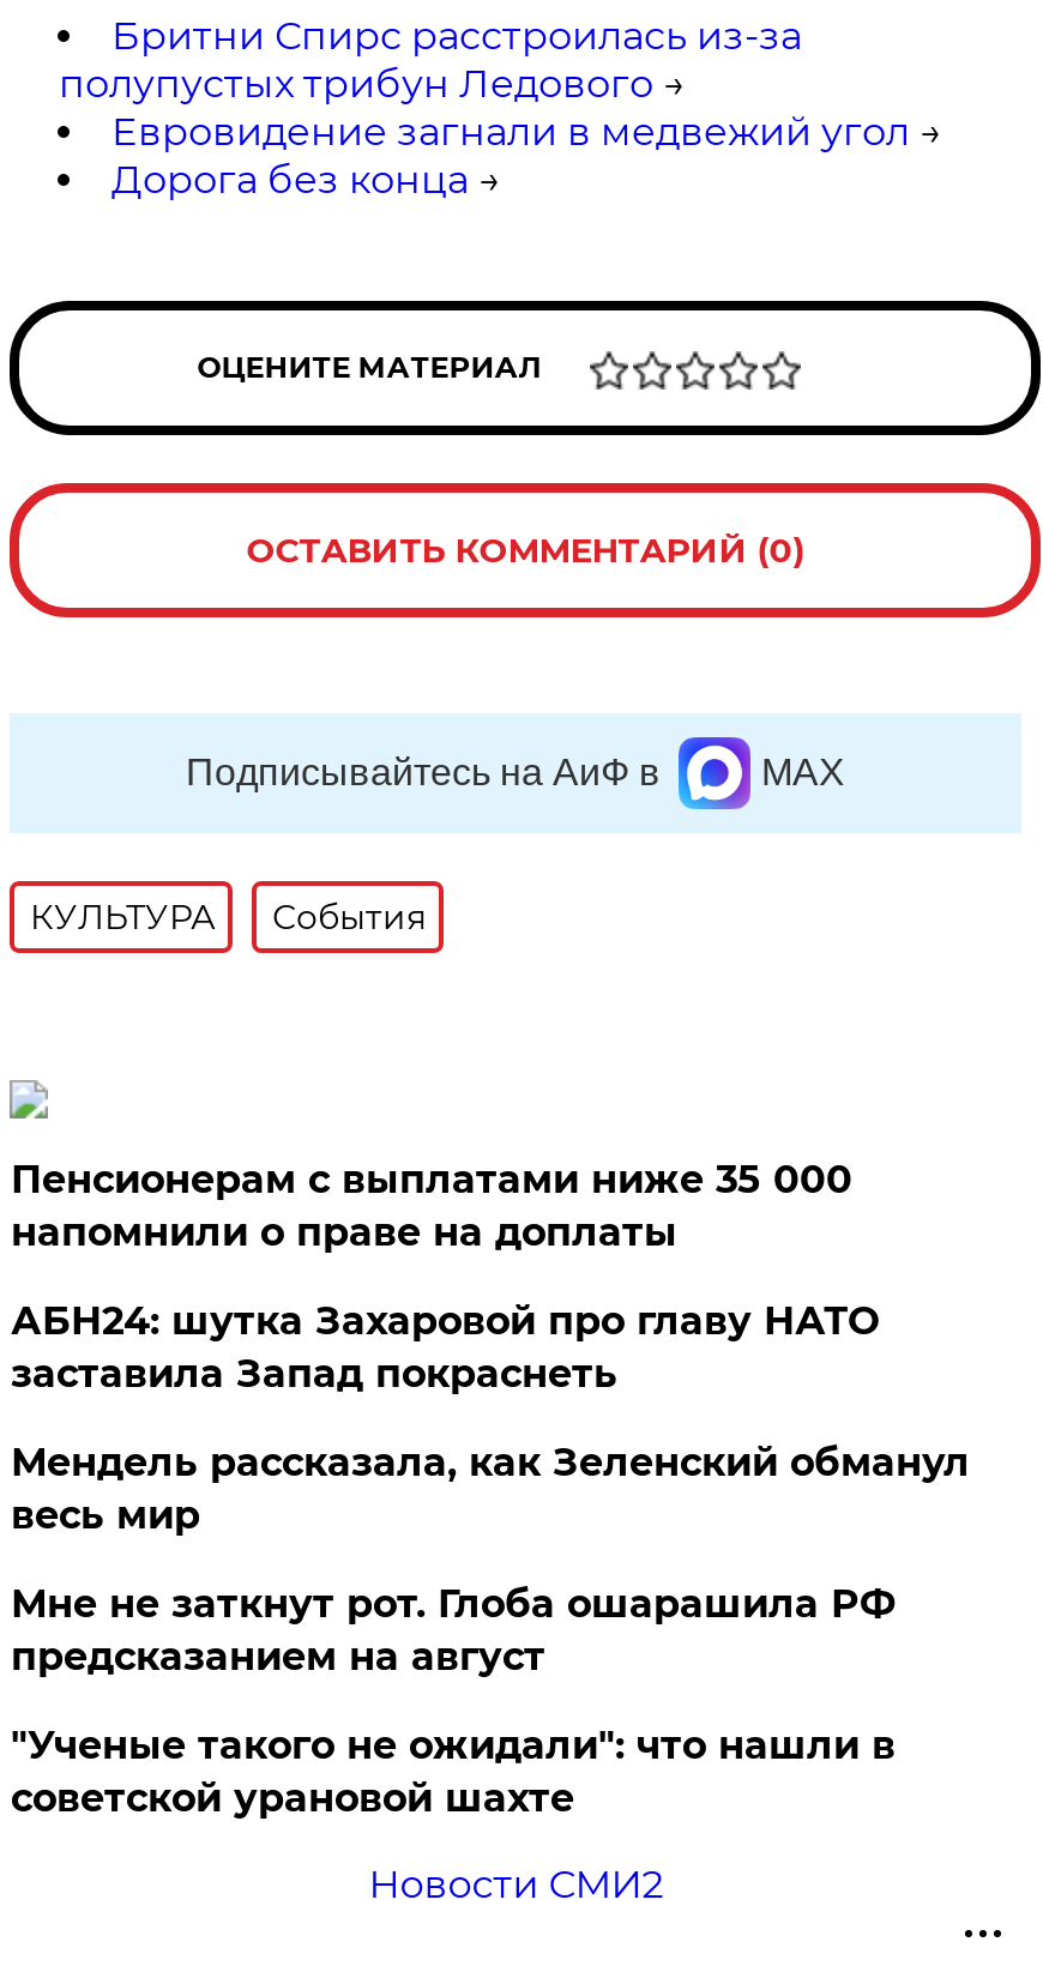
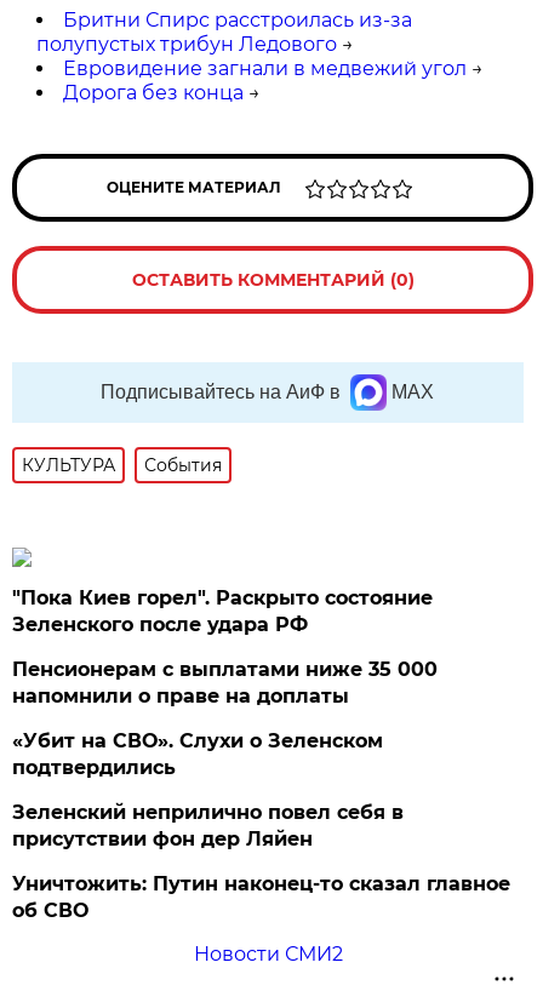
+ "Пока Киев горел". Раскрыто состояние
+ Зеленского после удара РФ

moved down: Пенсионерам с выплатами ниже 35 000 | напомнили о праве на доплаты

- АБН24: шутка Захаровой про главу НАТО
- заставила Запад покраснеть
- Мендель рассказала, как Зеленский обманул
- весь мир
- Мне не заткнут рот. Глоба ошарашила РФ
- предсказанием на август
- "Ученые такого не ожидали": что нашли в
- советской урановой шахте
+ «Убит на СВО». Слухи о Зеленском
+ подтвердились
+ Зеленский неприлично повел cебя в
+ присутствии фон дер Ляйен
+ Уничтожить: Путин наконец-то сказал главное
+ об СВО
